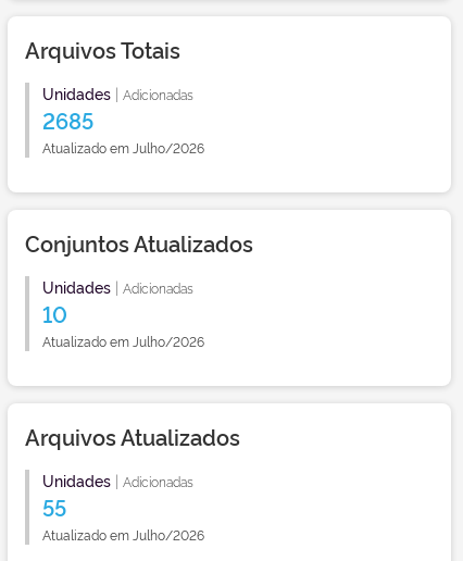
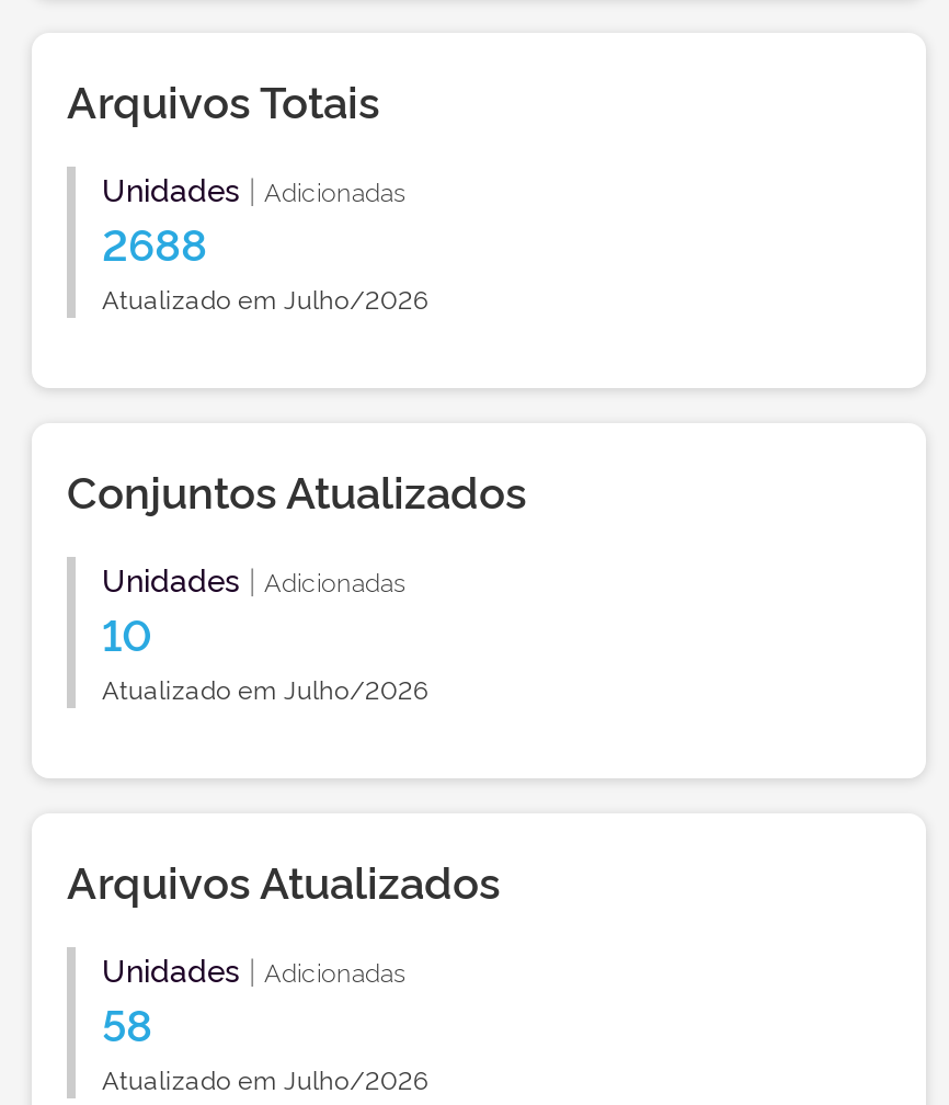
- 2685
+ 2688

- 55
+ 58
